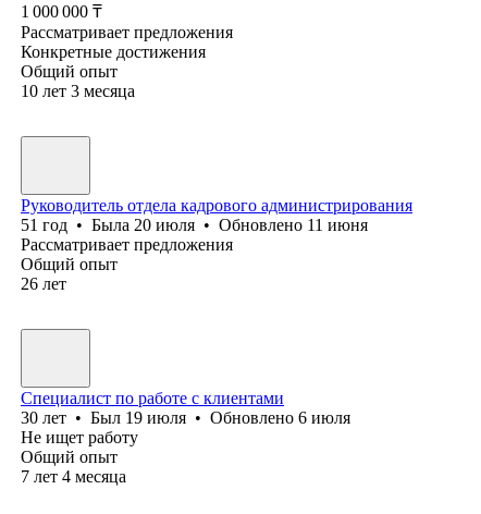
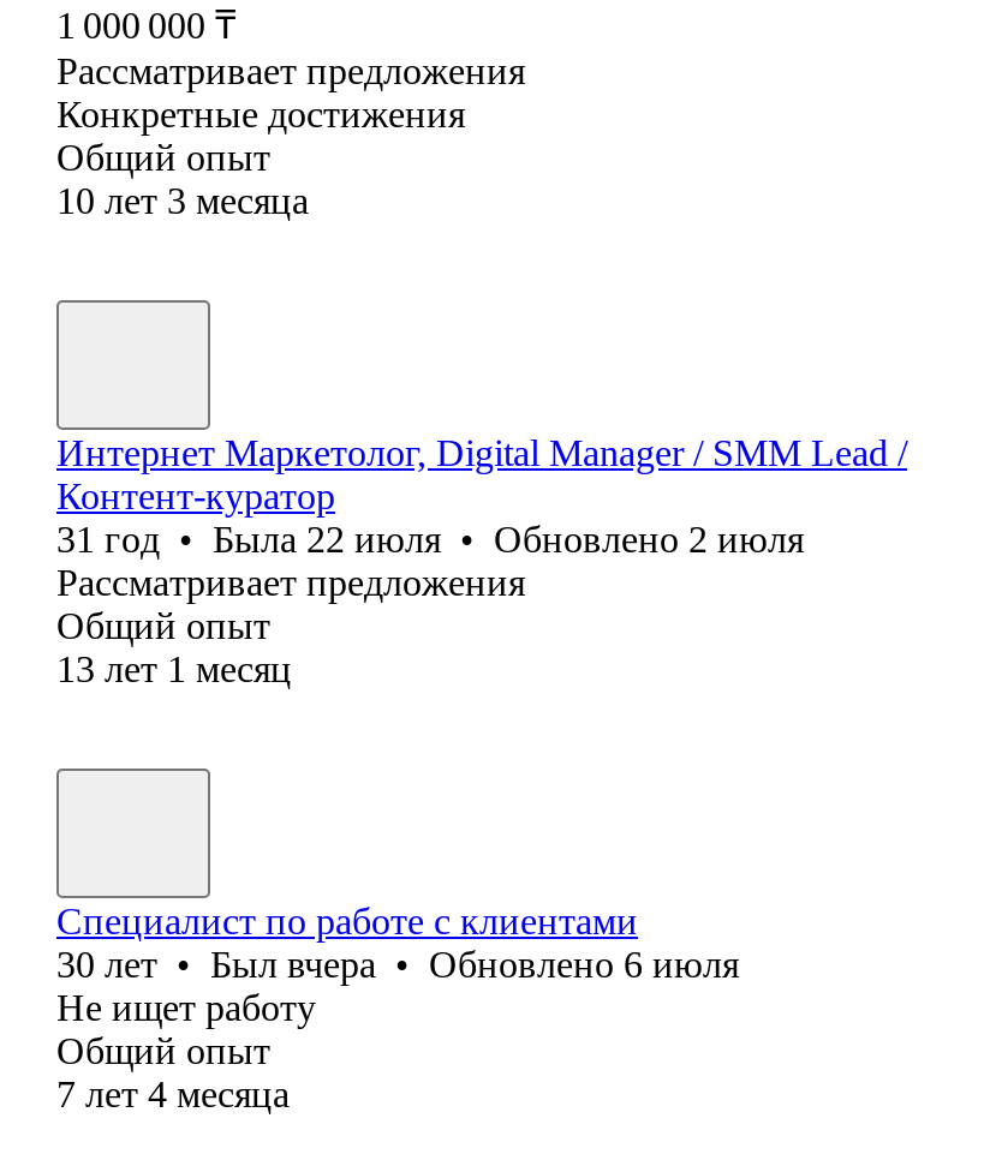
- Руководитель отдела кадрового администрирования
- 51 год • Была 20 июля • Обновлено 11 июня
+ Интернет Маркетолог, Digital Manager / SMM Lead /
+ Контент-куратор
+ 31 год • Была 22 июля • Обновлено 2 июля

- 26 лет
+ 13 лет 1 месяц

- 30 лет • Был 19 июля • Обновлено 6 июля
+ 30 лет • Был вчера • Обновлено 6 июля
